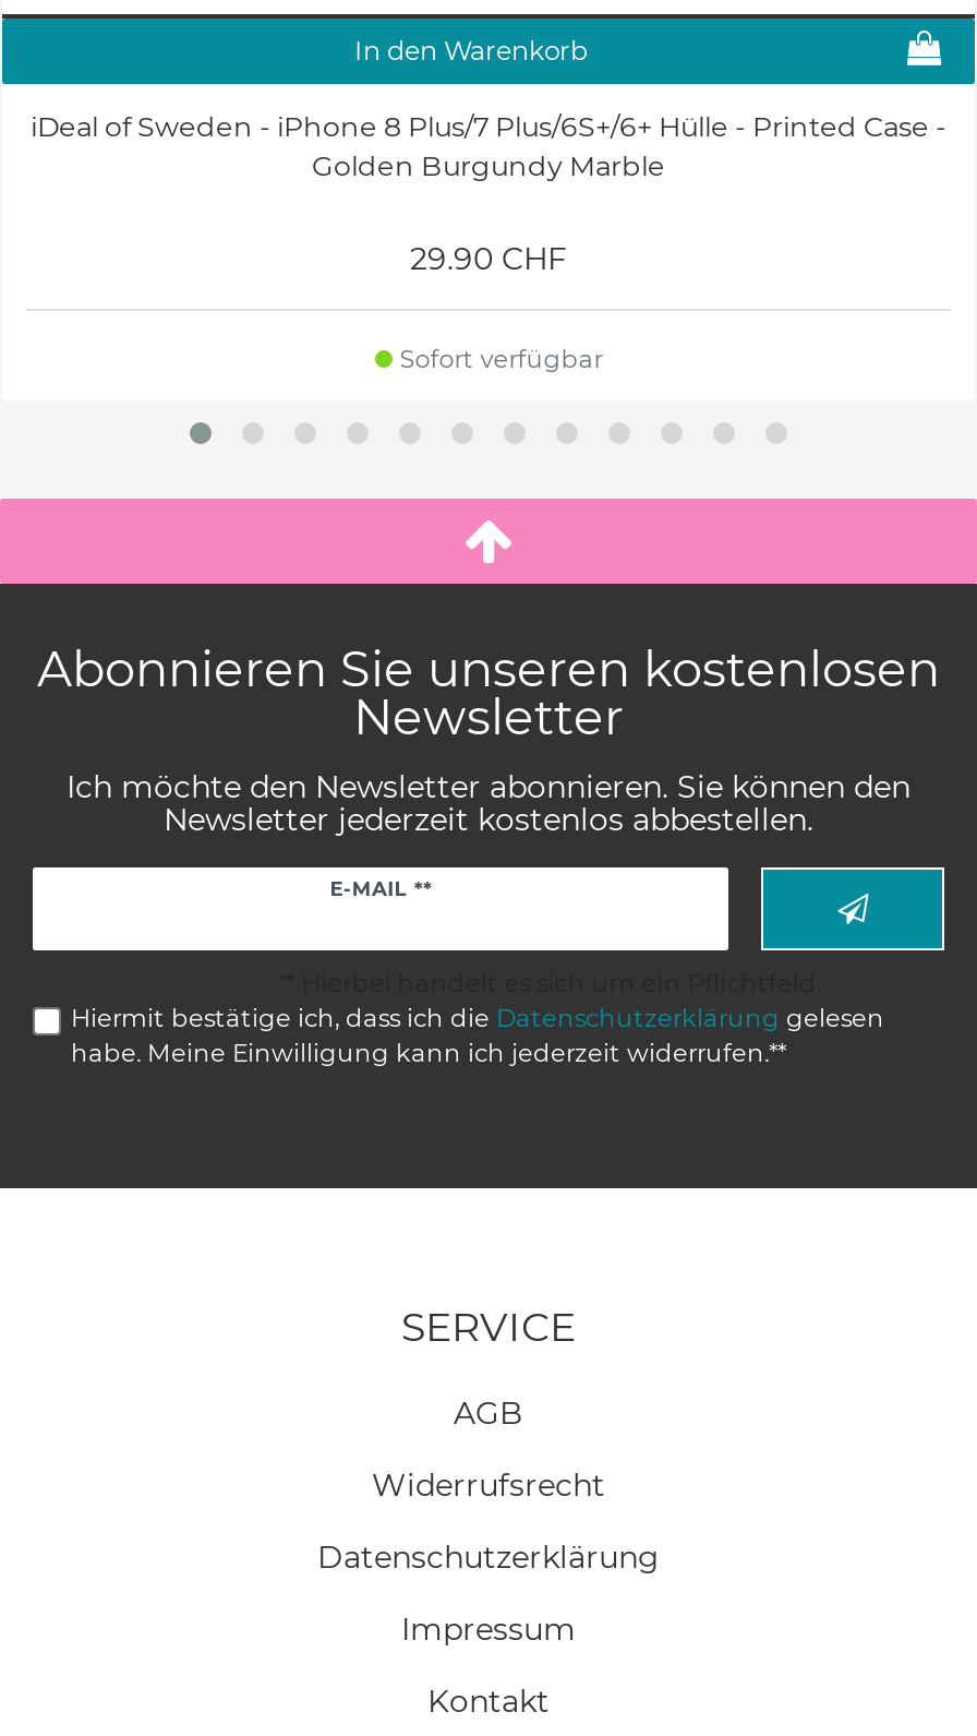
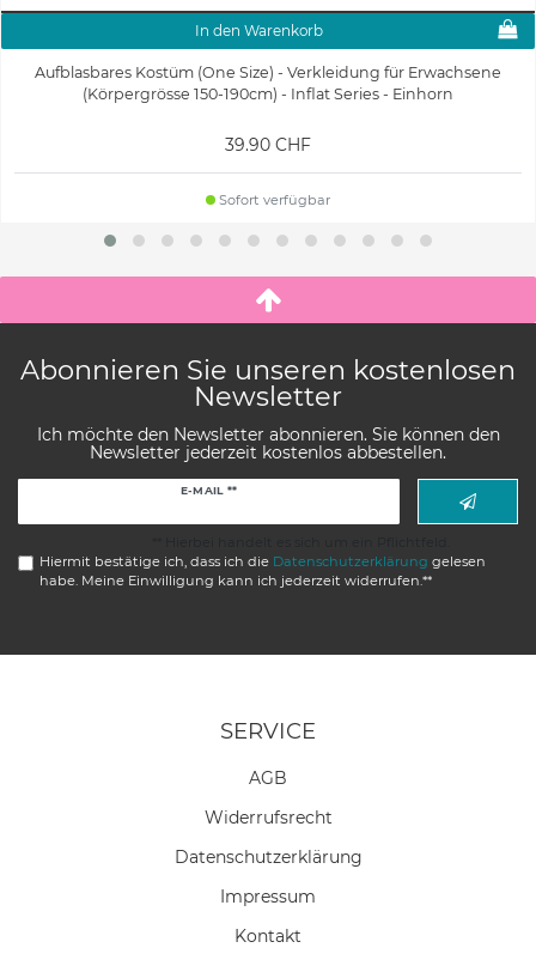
- iDeal of Sweden - iPhone 8 Plus/7 Plus/6S+/6+ Hülle - Printed Case -
- Golden Burgundy Marble
+ Aufblasbares Kostüm (One Size) - Verkleidung für Erwachsene
+ (Körpergrösse 150-190cm) - Inflat Series - Einhorn

- 29.90 CHF
+ 39.90 CHF
